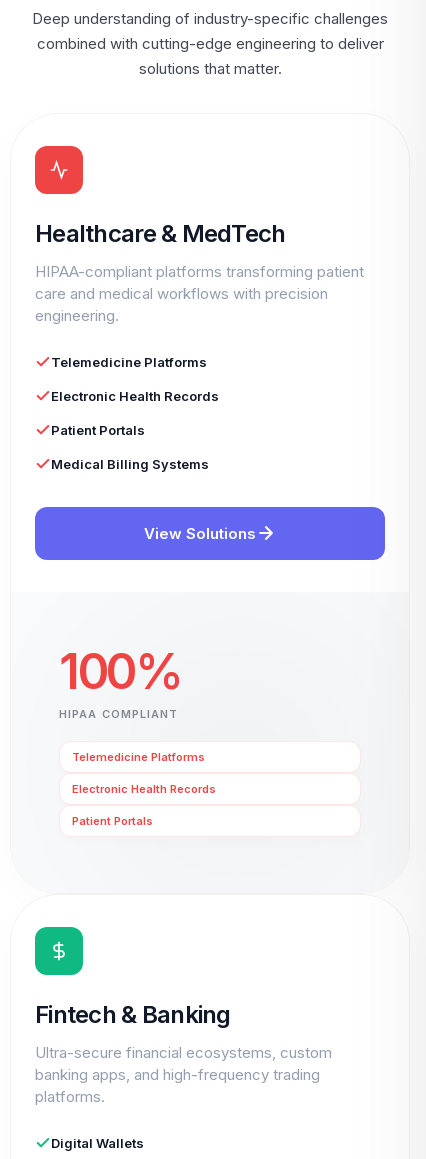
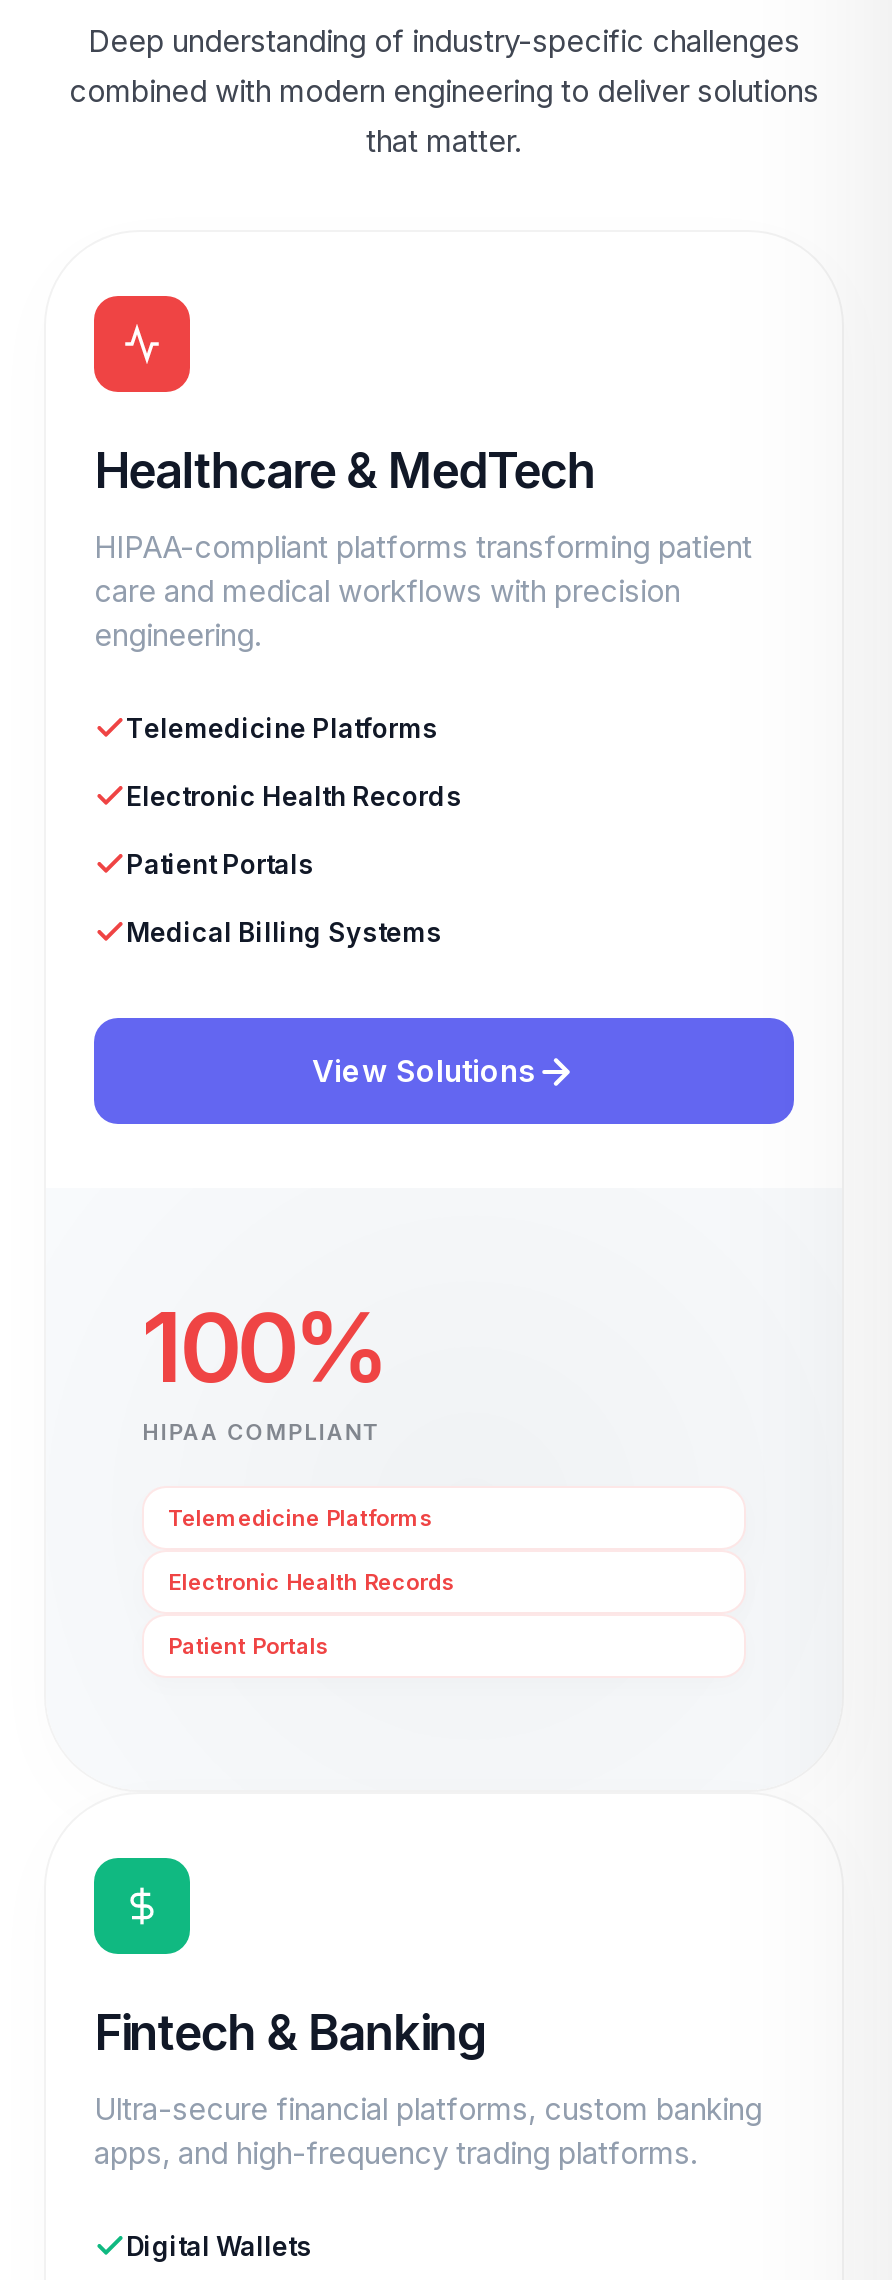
- combined with cutting-edge engineering to deliver
- solutions that matter.
+ combined with modern engineering to deliver solutions
+ that matter.

- Ultra-secure financial ecosystems, custom
- banking apps, and high-frequency trading
- platforms.
+ Ultra-secure financial platforms, custom banking
+ apps, and high-frequency trading platforms.
